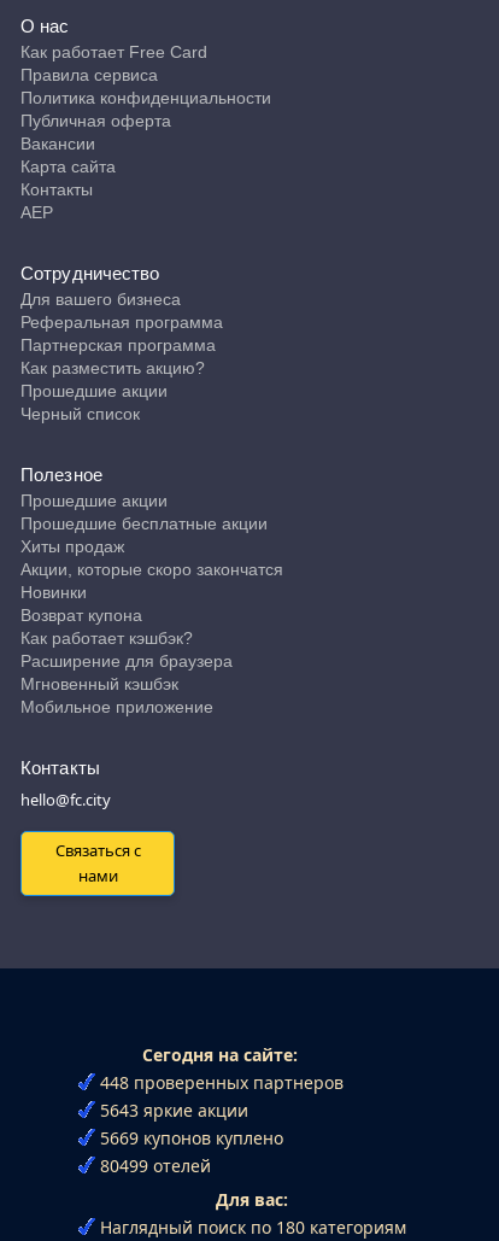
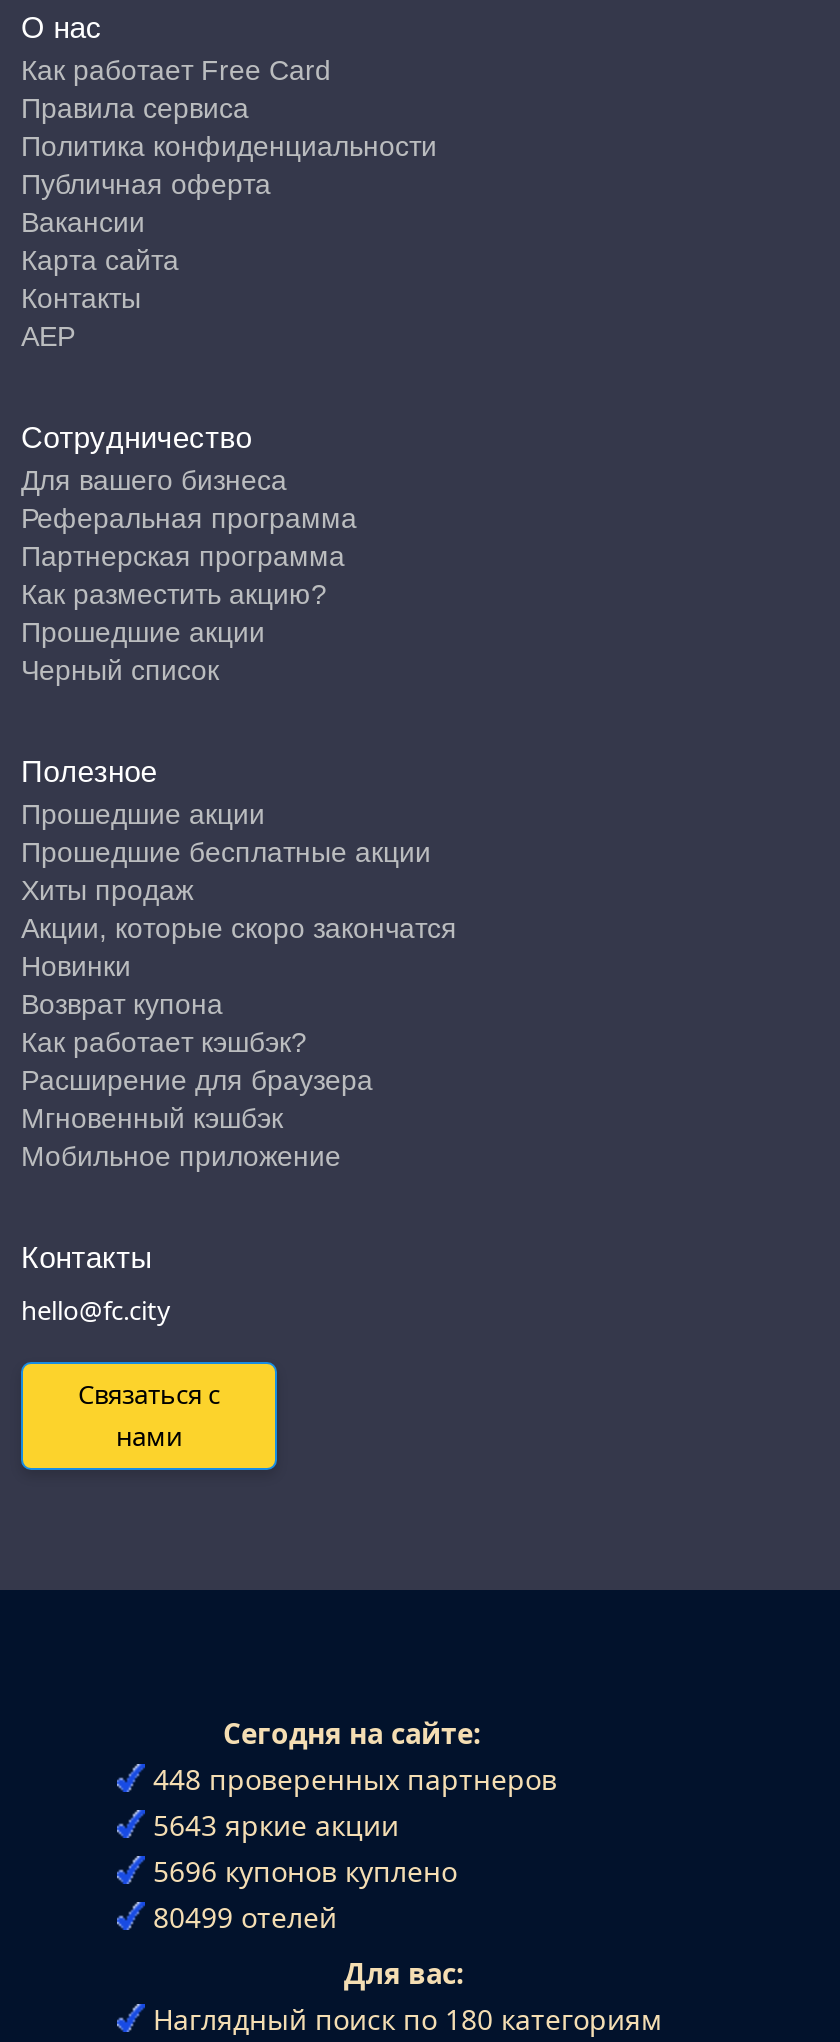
- 5669 купонов куплено
+ 5696 купонов куплено
